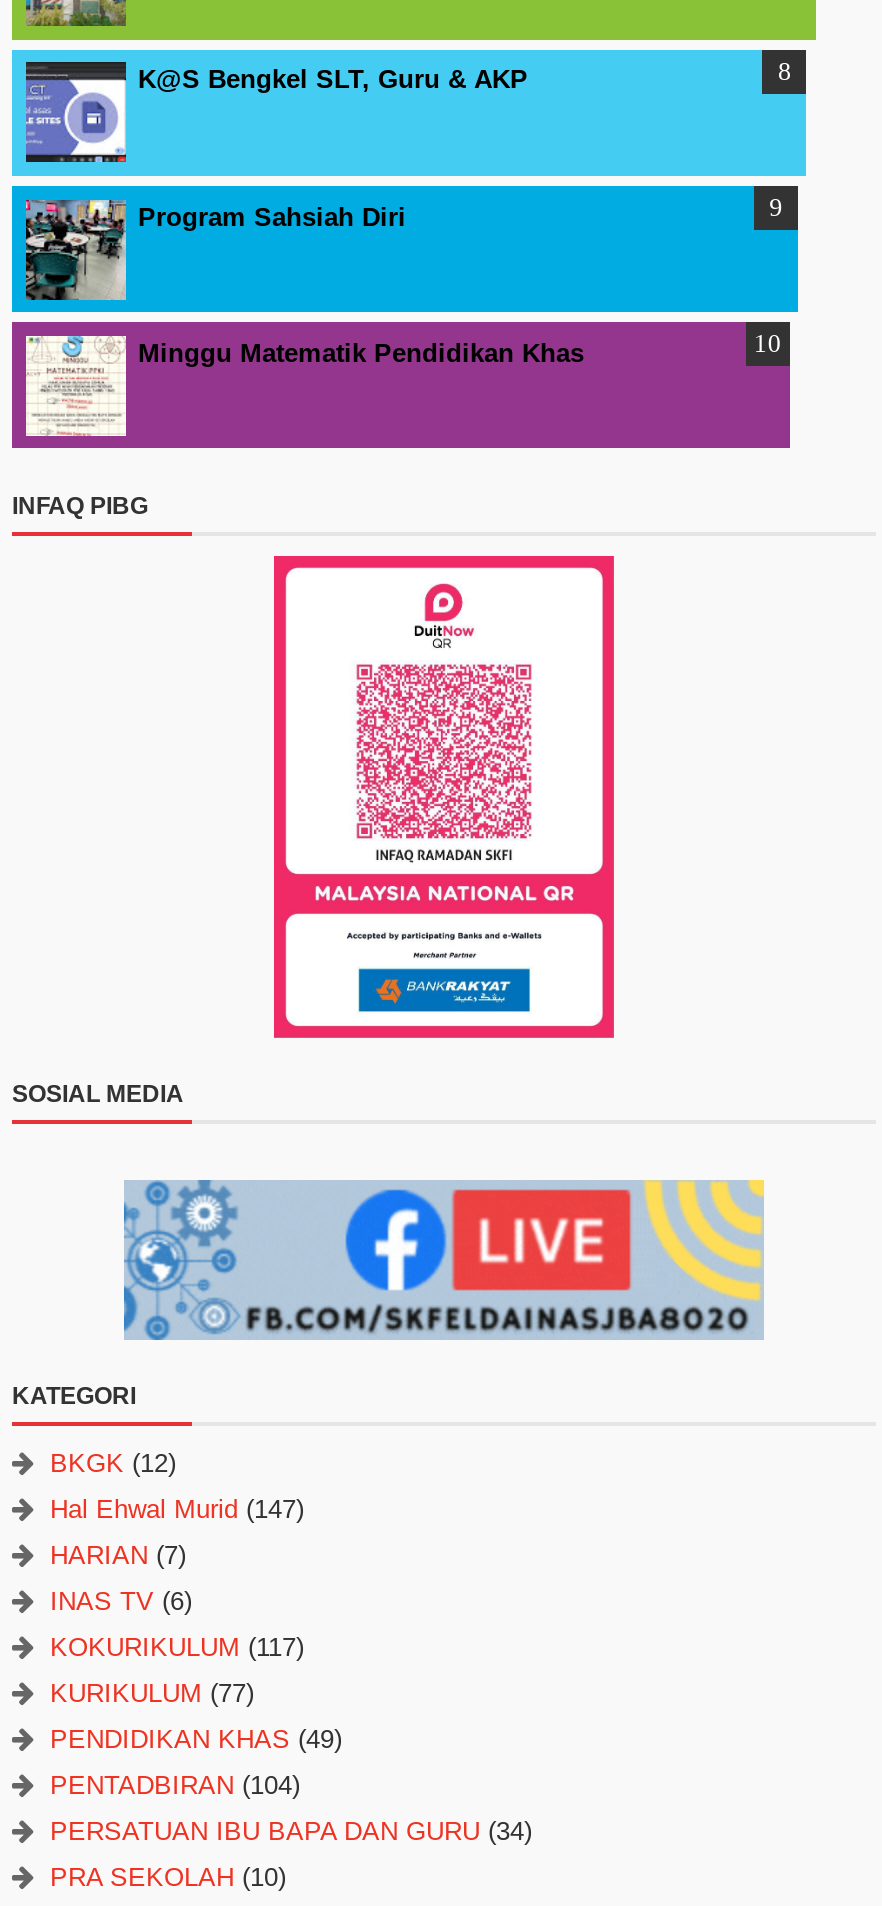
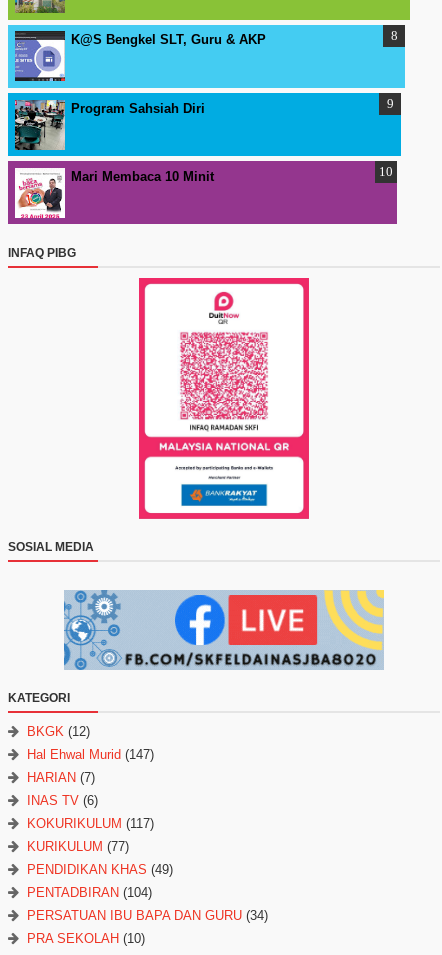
- [image]
- Minggu Matematik Pendidikan Khas
+ [image]
+ Mari Membaca 10 Minit
